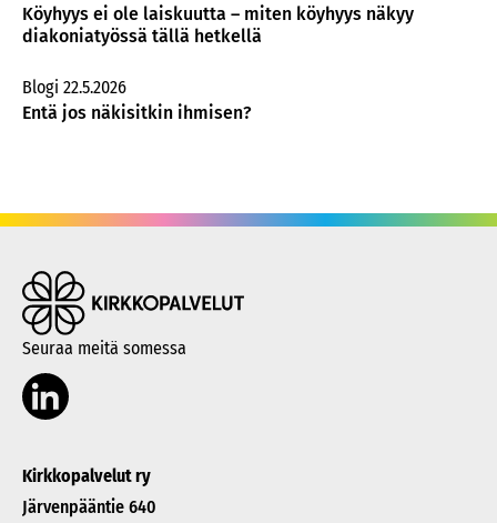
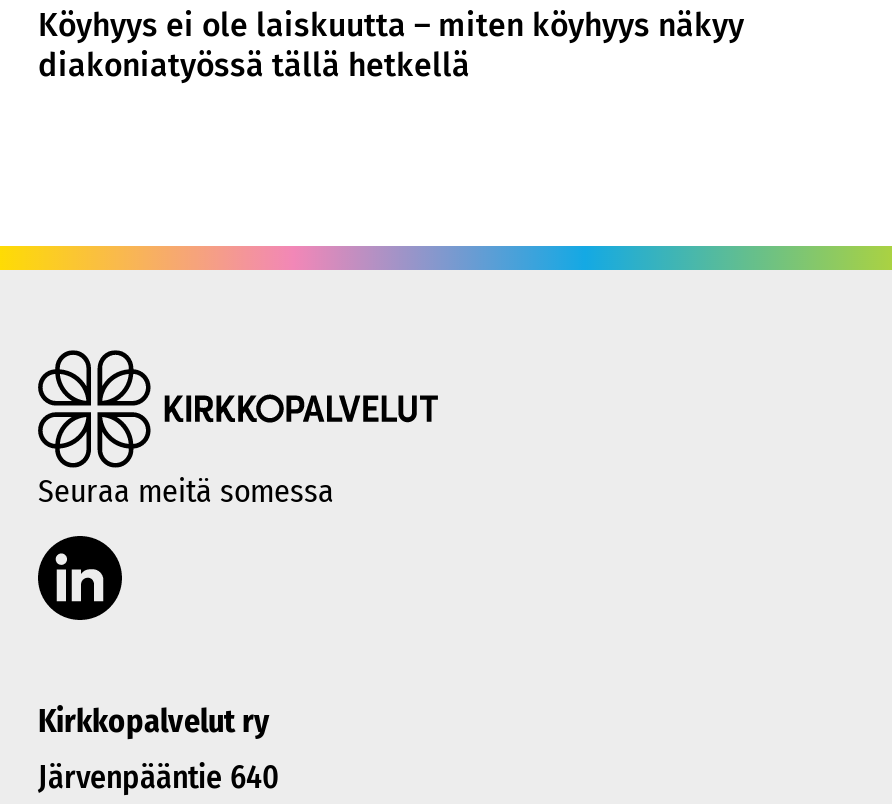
- Blogi 22.5.2026
- Entä jos näkisitkin ihmisen?
